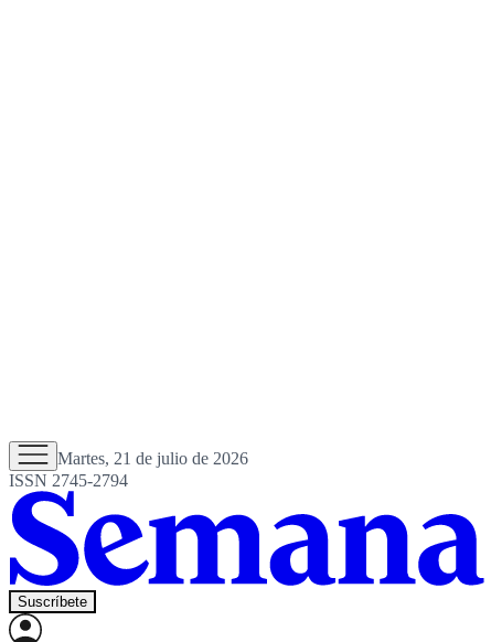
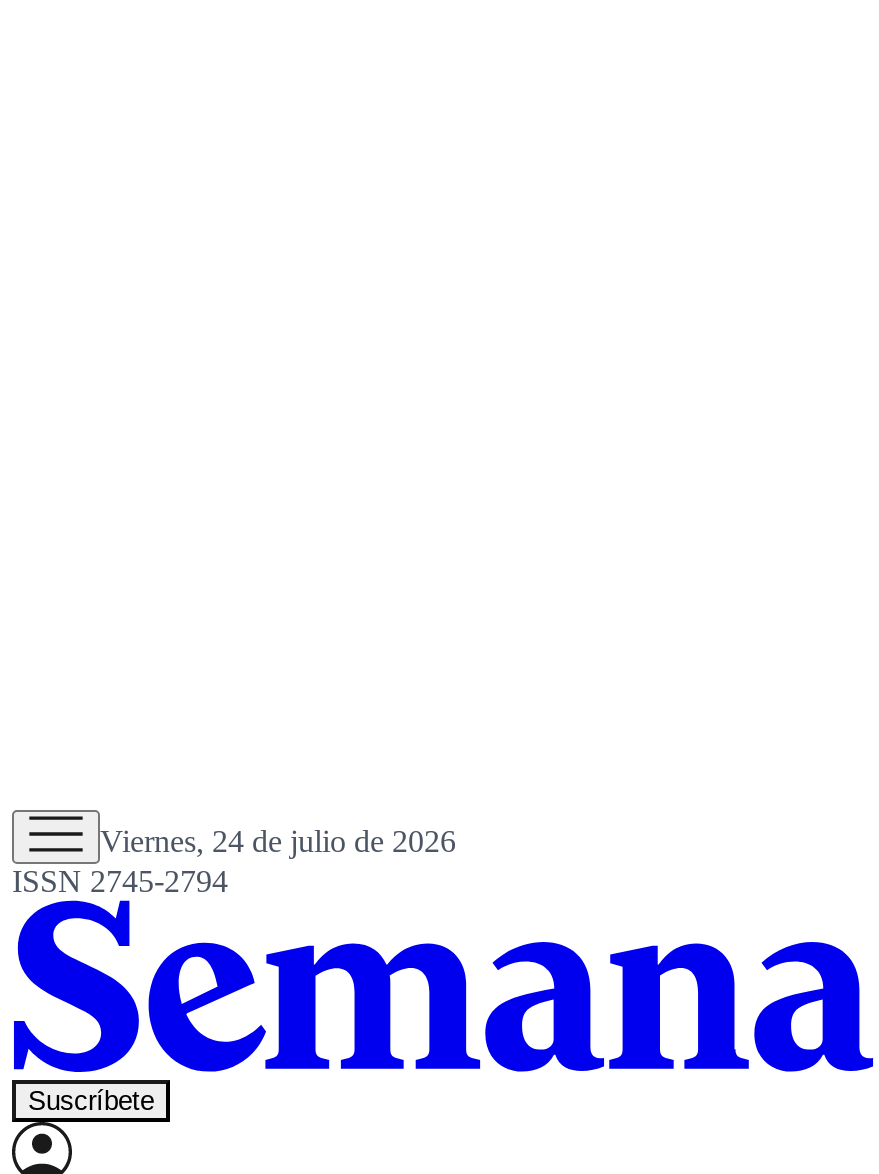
- Martes, 21 de julio de 2026
+ Viernes, 24 de julio de 2026
